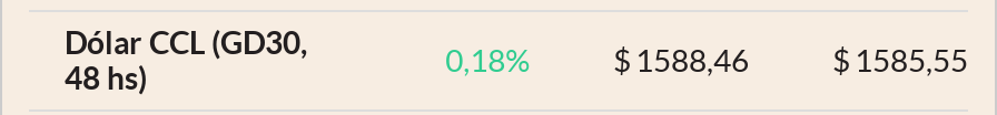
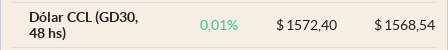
- 0,18%
+ 0,01%

- $ 1588,46
+ $ 1572,40

- $ 1585,55
+ $ 1568,54
